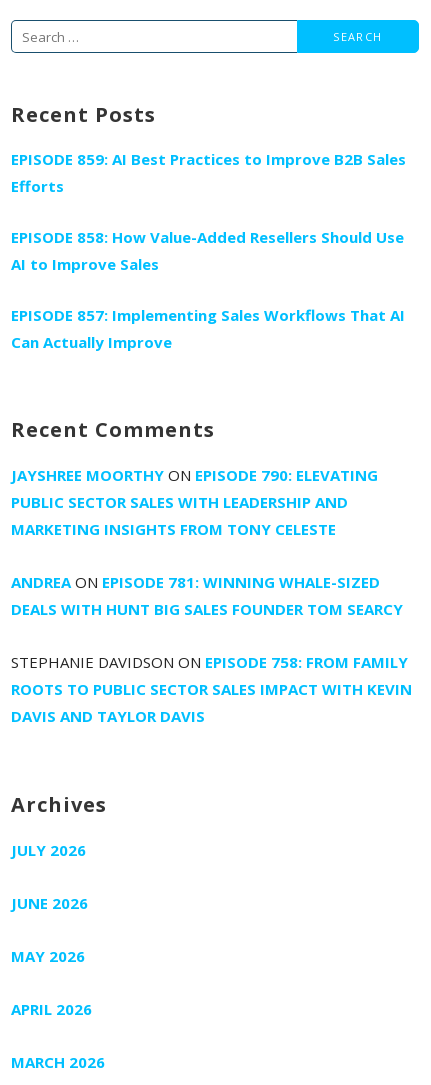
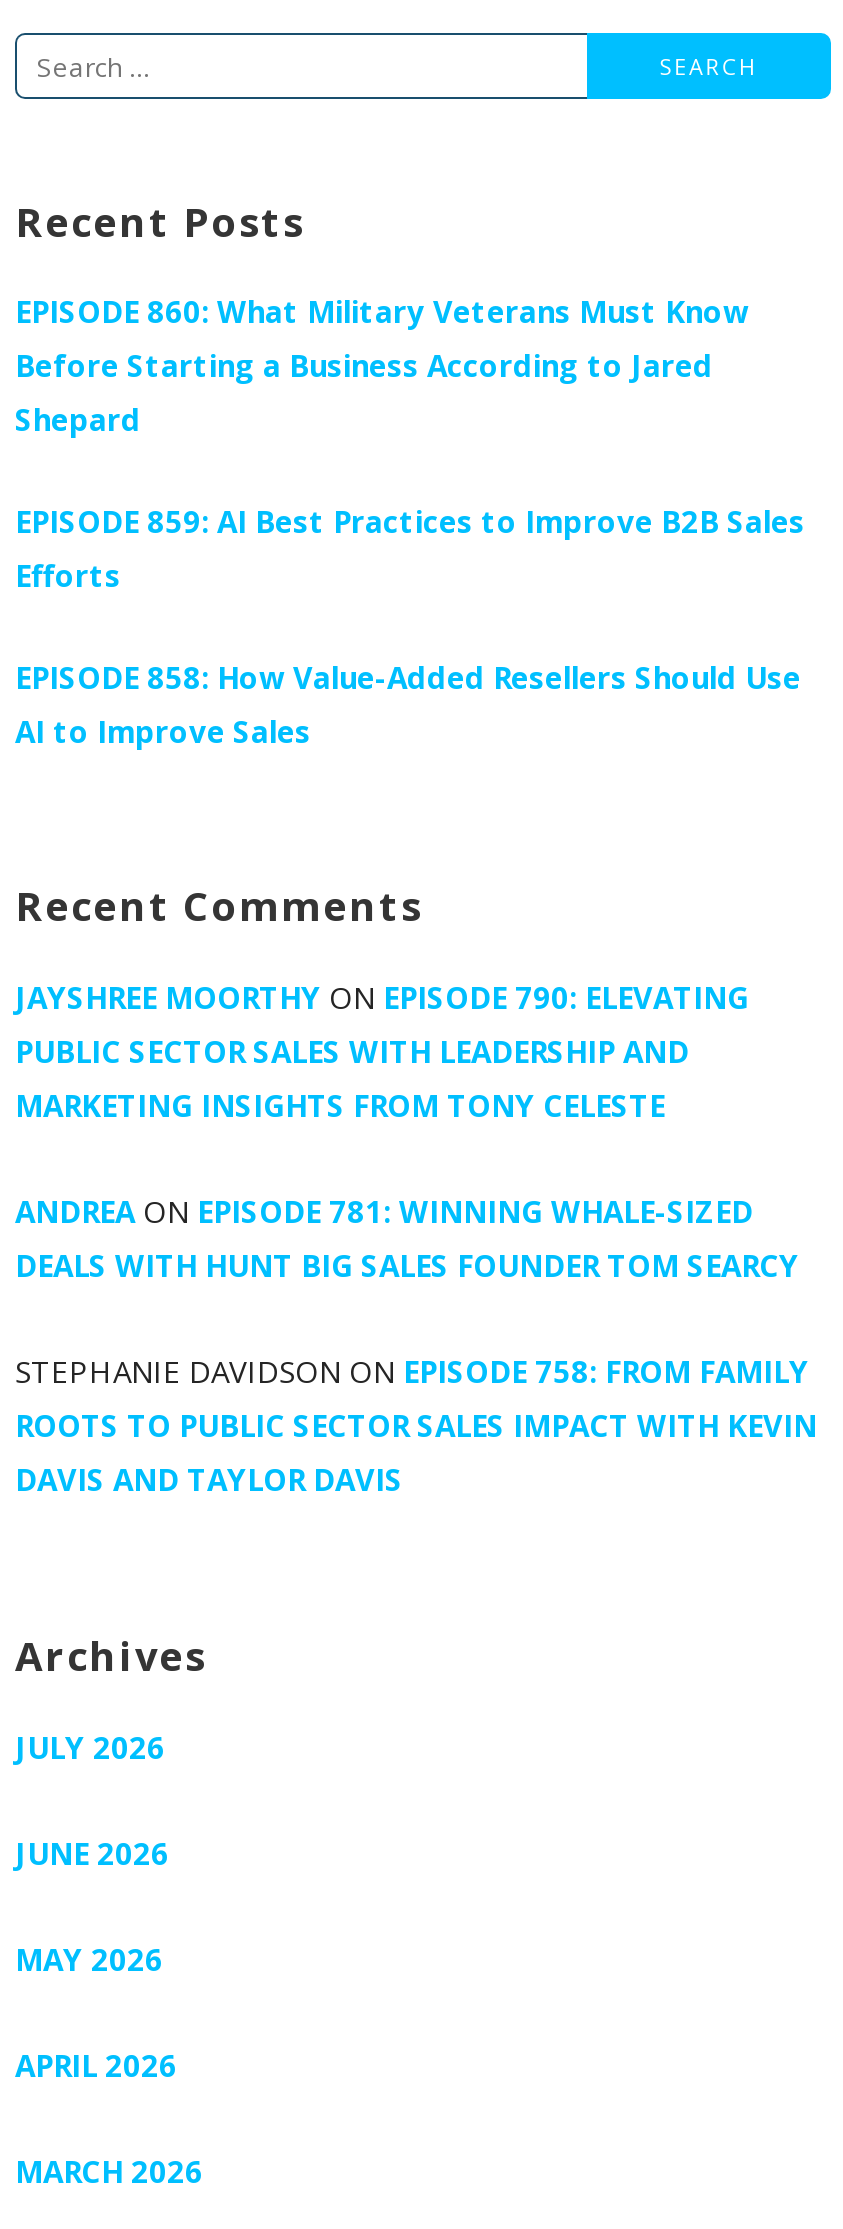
+ EPISODE 860: What Military Veterans Must Know
+ Before Starting a Business According to Jared
+ Shepard

moved down: EPISODE 859: AI Best Practices to Improve B2B Sales | Efforts | EPISODE 858: How Value-Added Resellers Should Use | AI to Improve Sales

- EPISODE 857: Implementing Sales Workflows That AI
- Can Actually Improve
